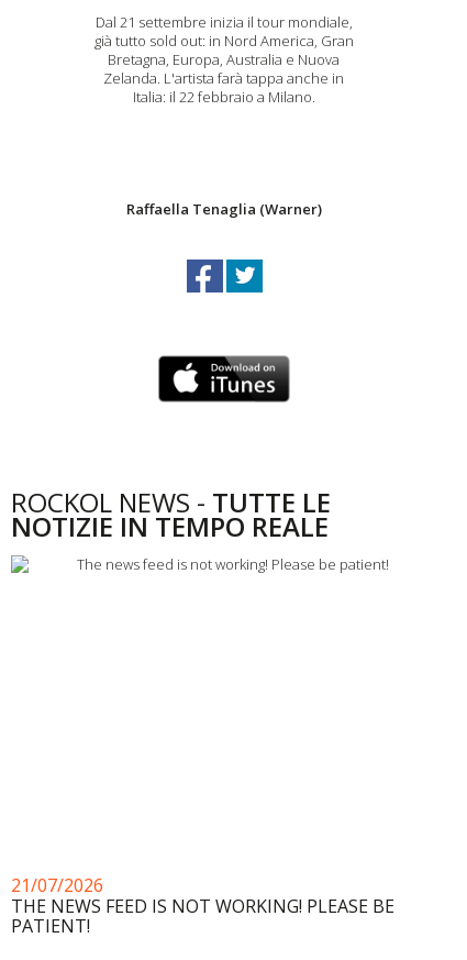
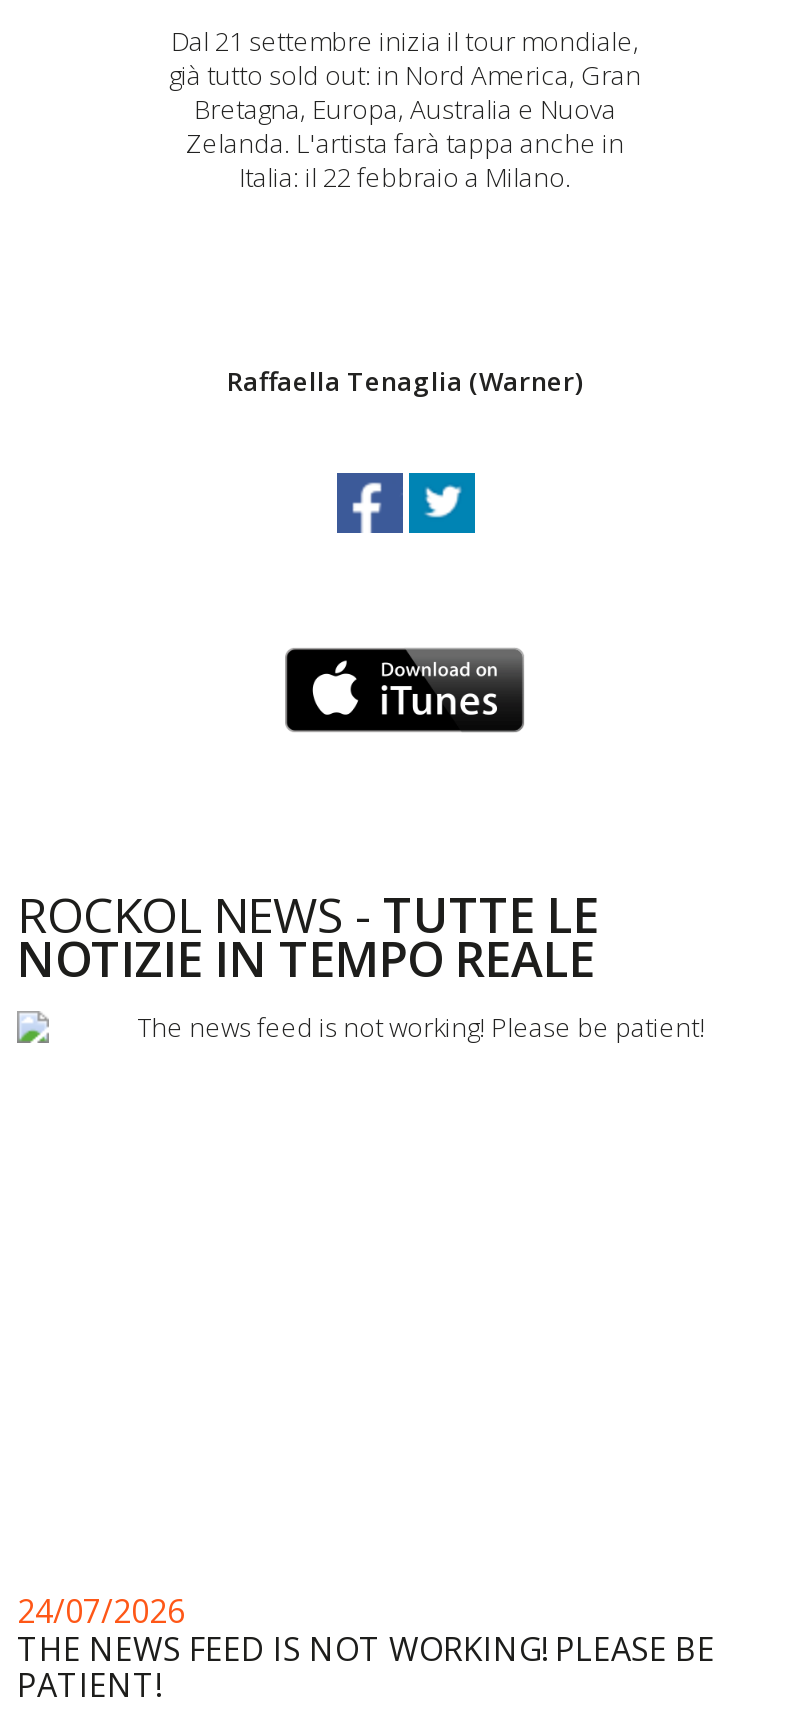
- 21/07/2026
+ 24/07/2026
